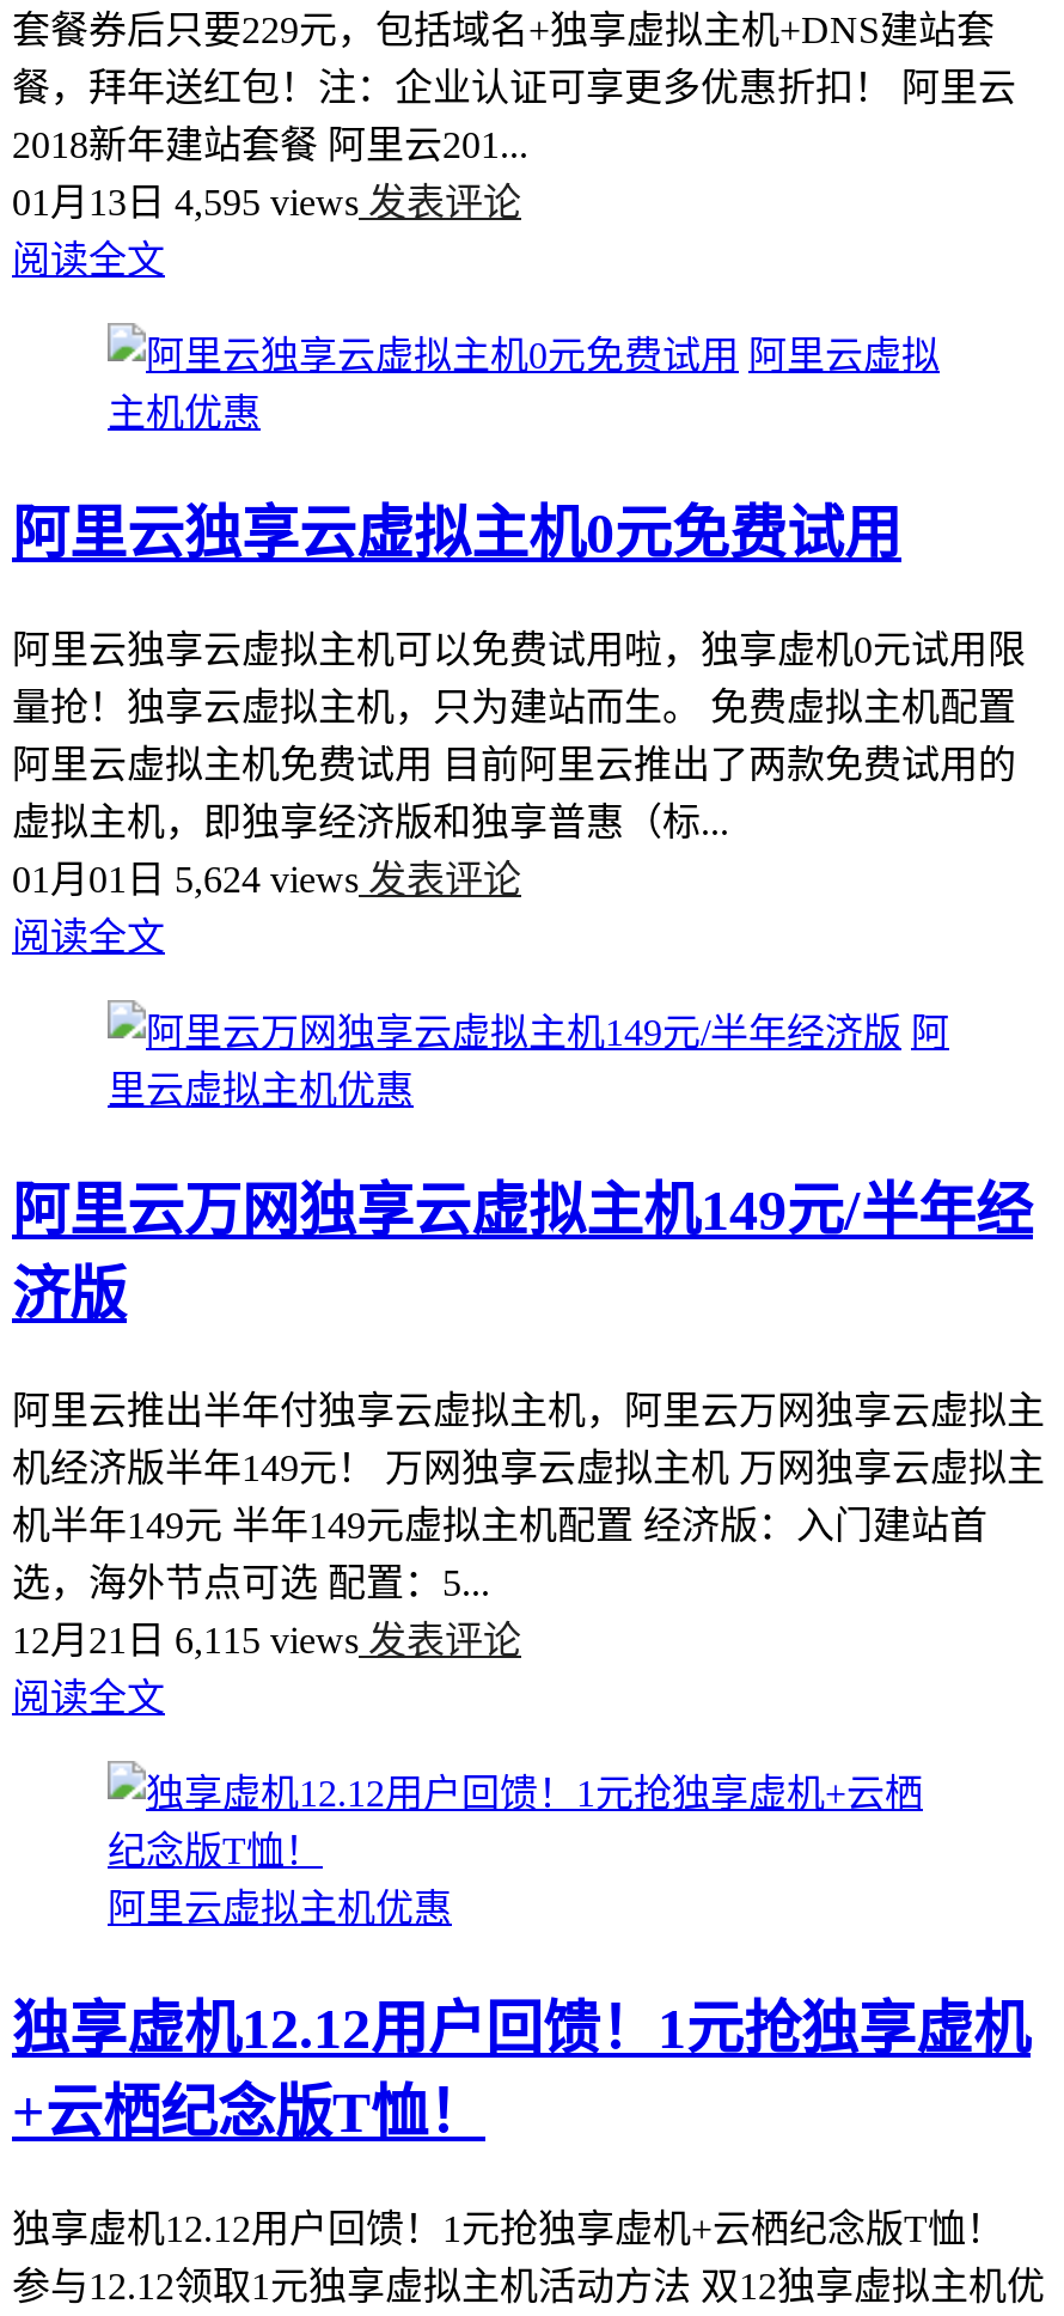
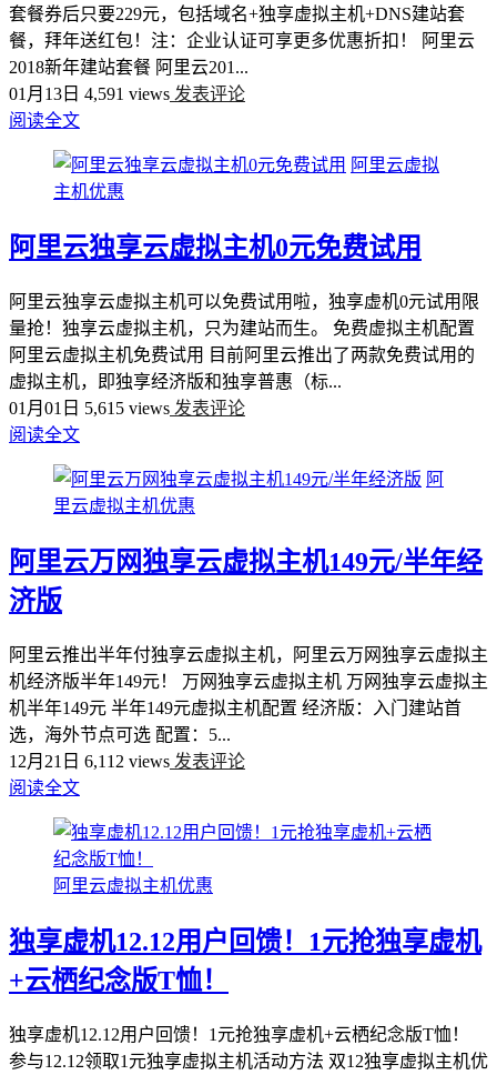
- 01月13日4,595 views发表评论
+ 01月13日4,591 views发表评论

- 01月01日5,624 views发表评论
+ 01月01日5,615 views发表评论

- 12月21日6,115 views发表评论
+ 12月21日6,112 views发表评论
